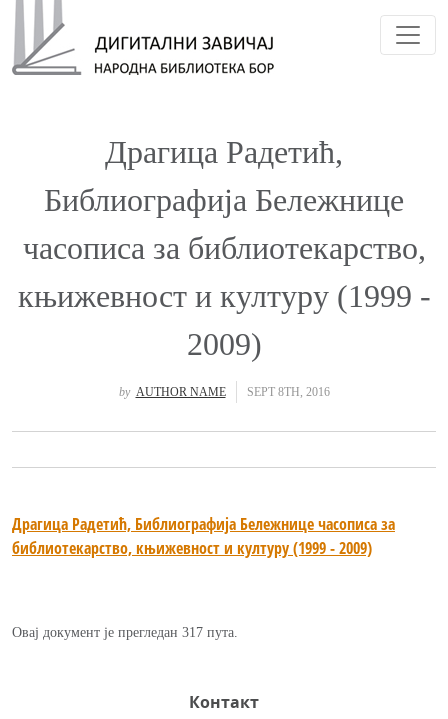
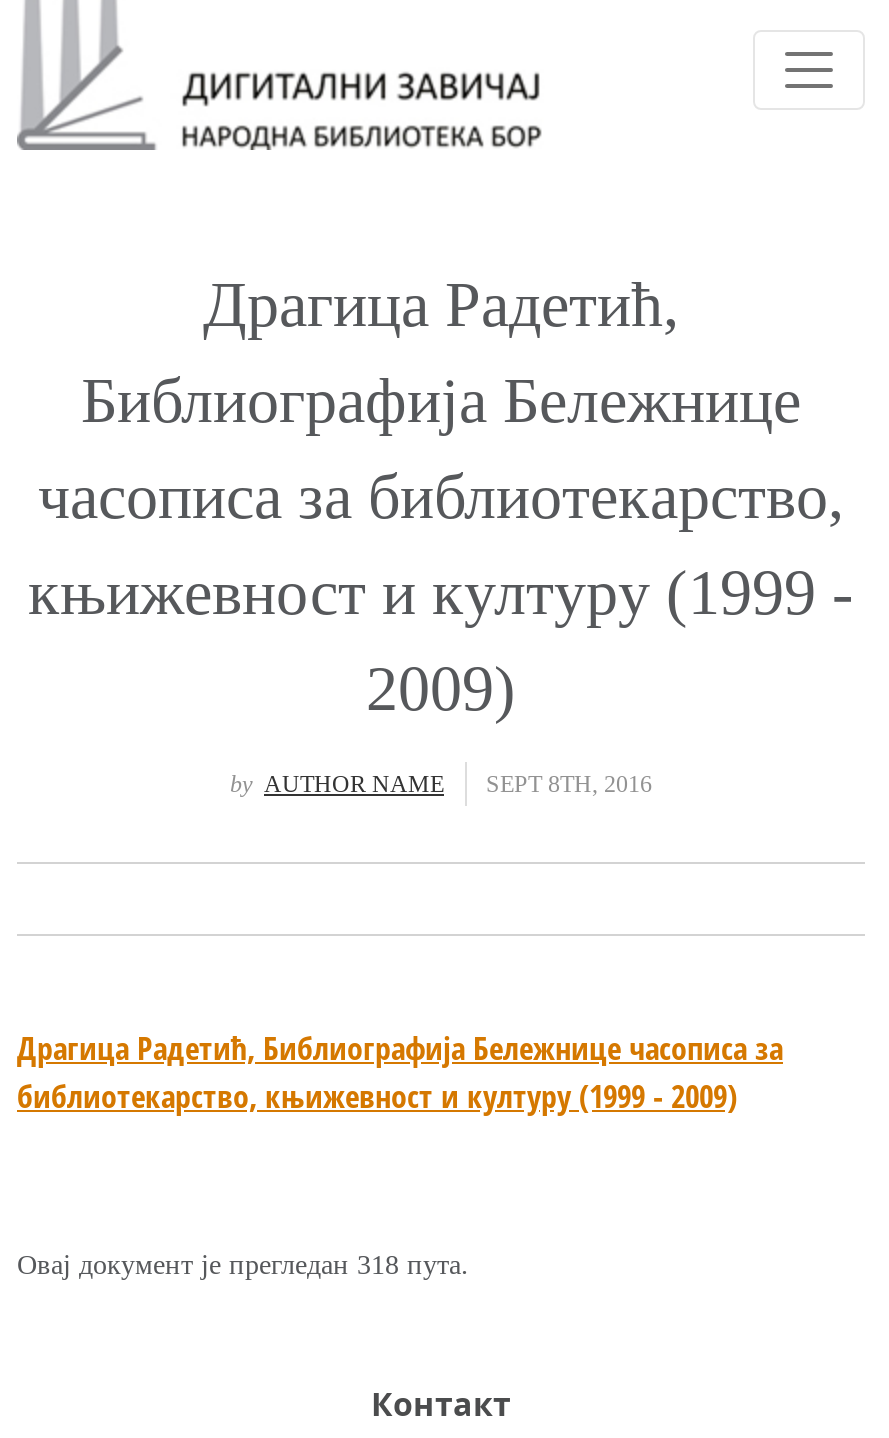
- Овај документ је прегледан 317 пута.
+ Овај документ је прегледан 318 пута.
